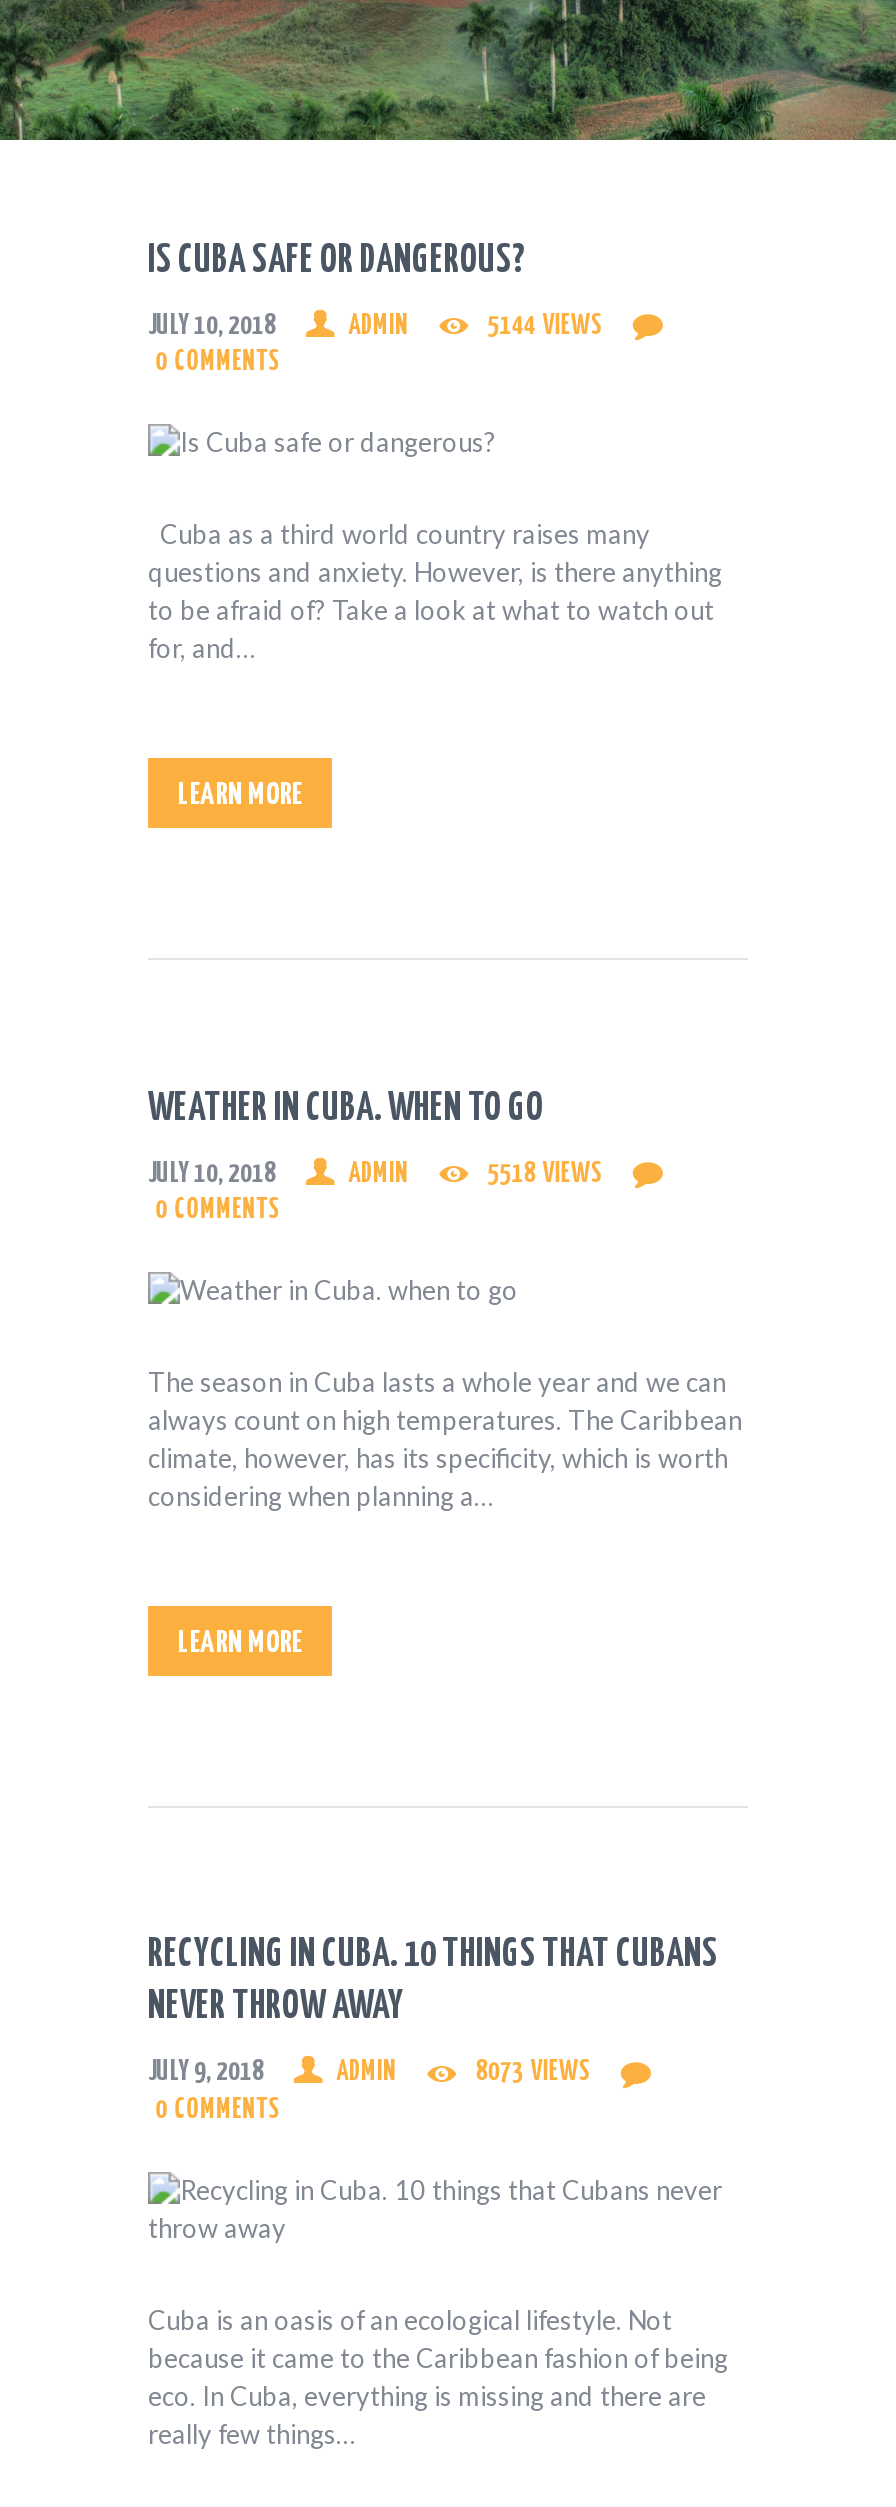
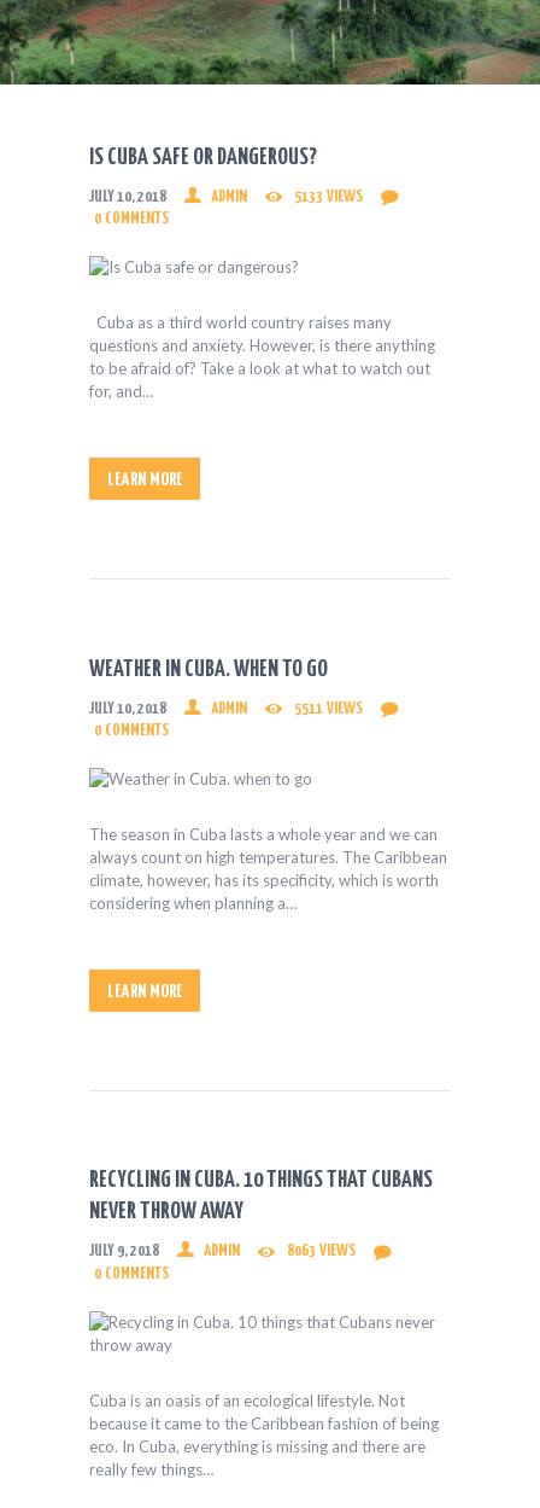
- 5144 VIEWS
+ 5133 VIEWS

- 5518 VIEWS
+ 5511 VIEWS

- 8073 VIEWS
+ 8063 VIEWS
